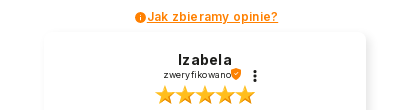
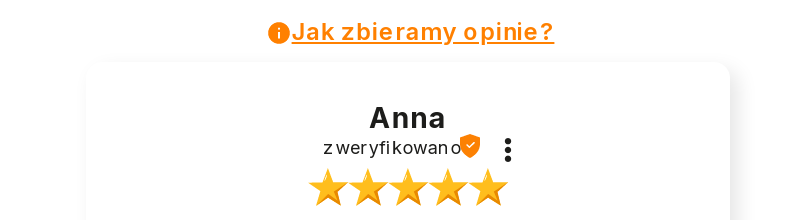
- Izabela
+ Anna
